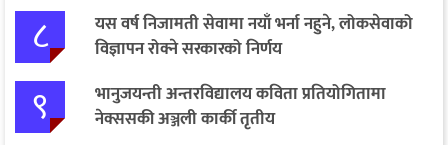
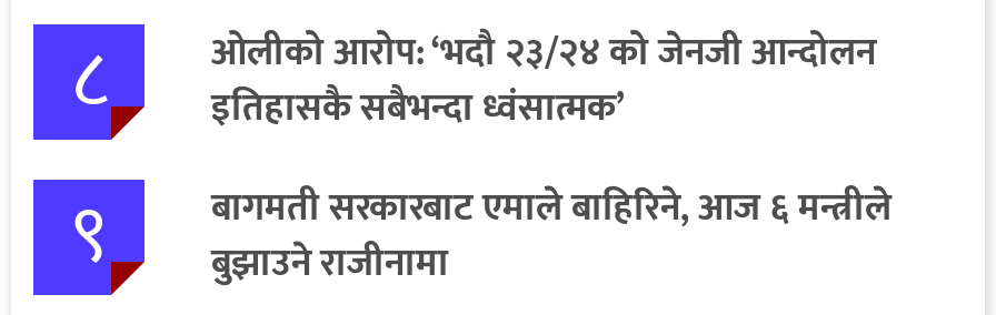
- यस वर्ष निजामती सेवामा नयाँ भर्ना नहुने, लोकसेवाको
- विज्ञापन रोक्ने सरकारको निर्णय
+ ओलीको आरोप: ‘भदौ २३/२४ को जेनजी आन्दोलन
+ इतिहासकै सबैभन्दा ध्वंसात्मक’

- भानुजयन्ती अन्तरविद्यालय कविता प्रतियोगितामा
- नेक्ससकी अञ्जली कार्की तृतीय
+ बागमती सरकारबाट एमाले बाहिरिने, आज ६ मन्त्रीले
+ बुझाउने राजीनामा
